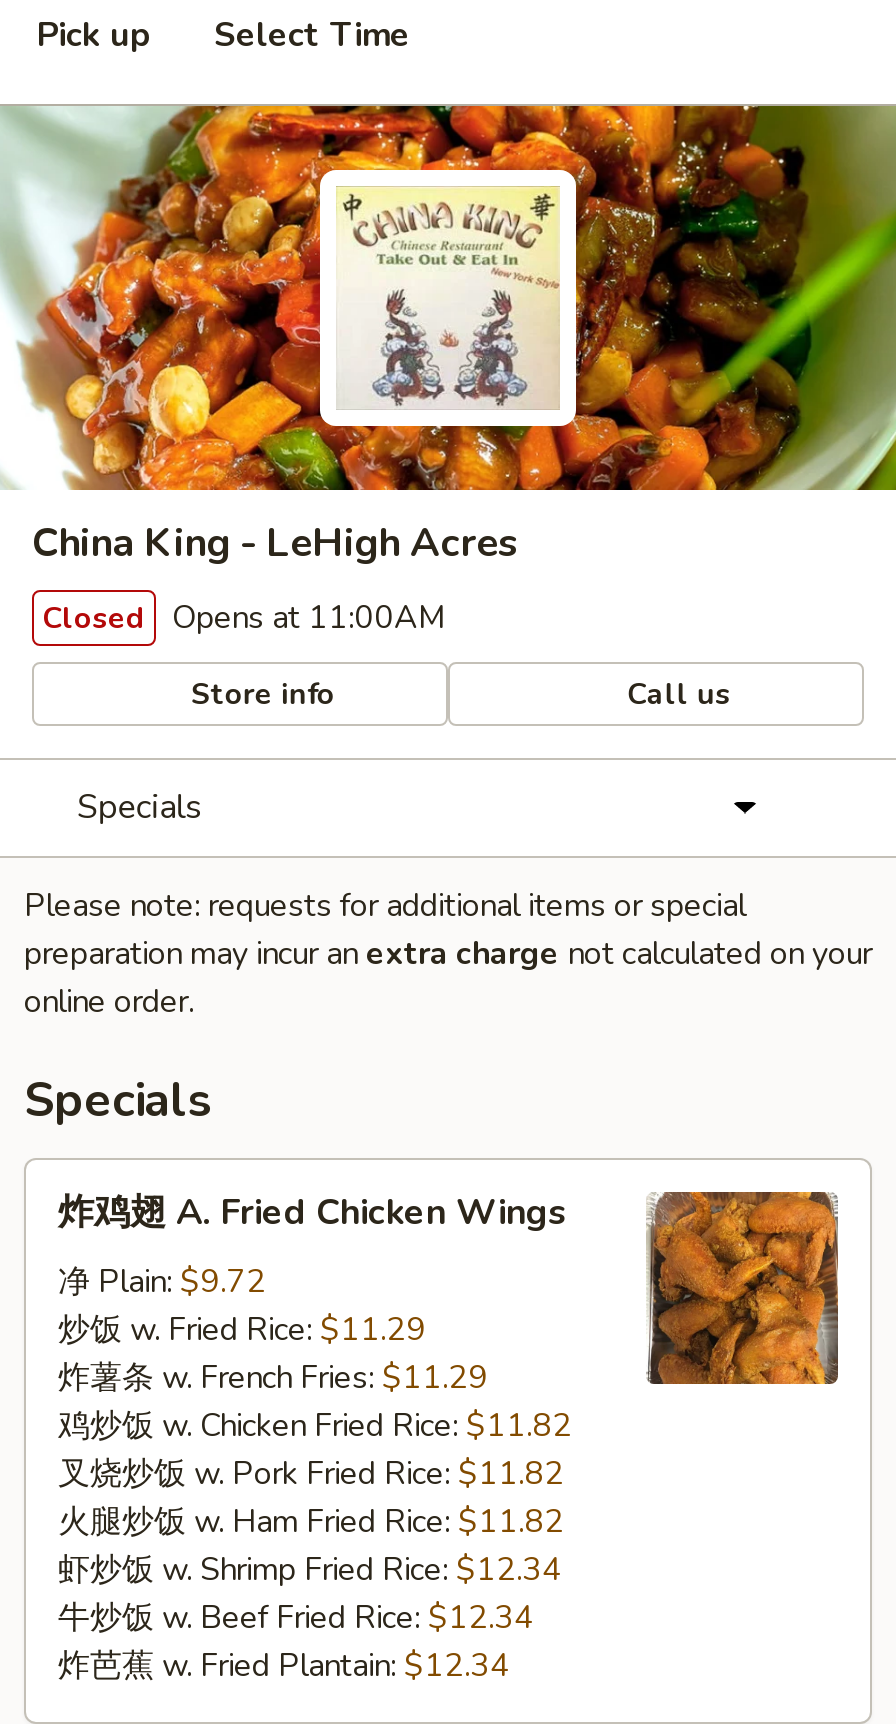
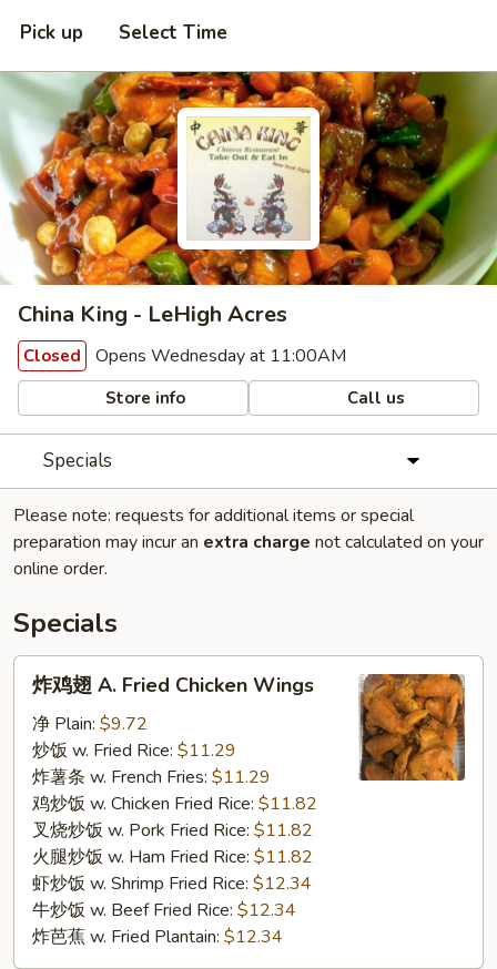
- Closed Opens at 11:00AM
+ Closed Opens Wednesday at 11:00AM
